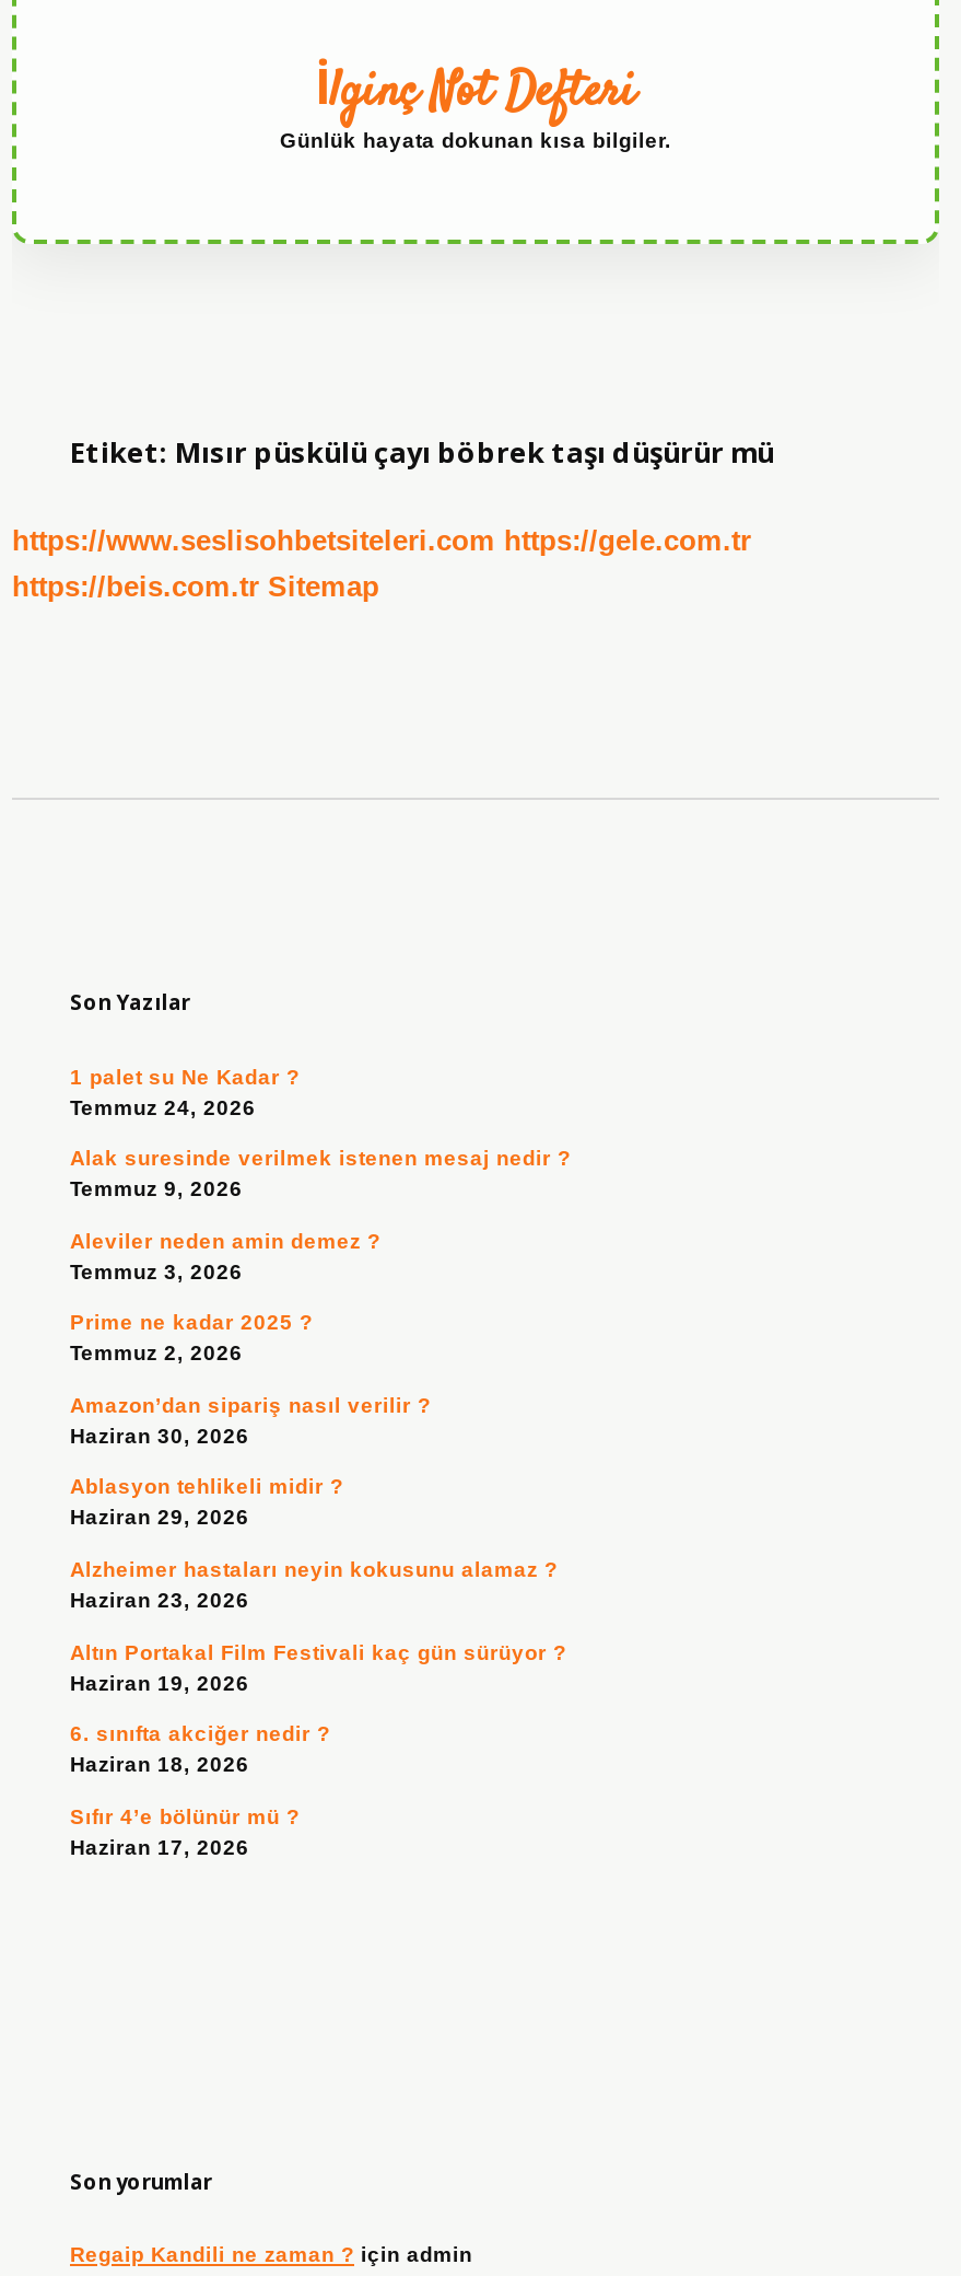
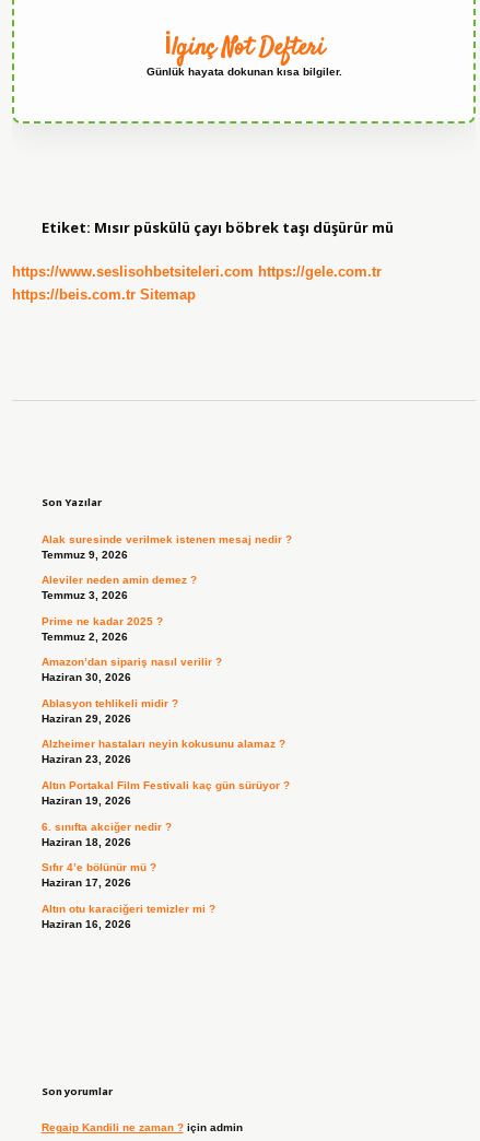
- 1 palet su Ne Kadar ?
- Temmuz 24, 2026

moved up: Alak suresinde verilmek istenen mesaj nedir ? | Temmuz 9, 2026 | Aleviler neden amin demez ? | ... | Sıfır 4’e bölünür mü ? | Haziran 17, 2026

+ Altın otu karaciğeri temizler mi ?
+ Haziran 16, 2026
